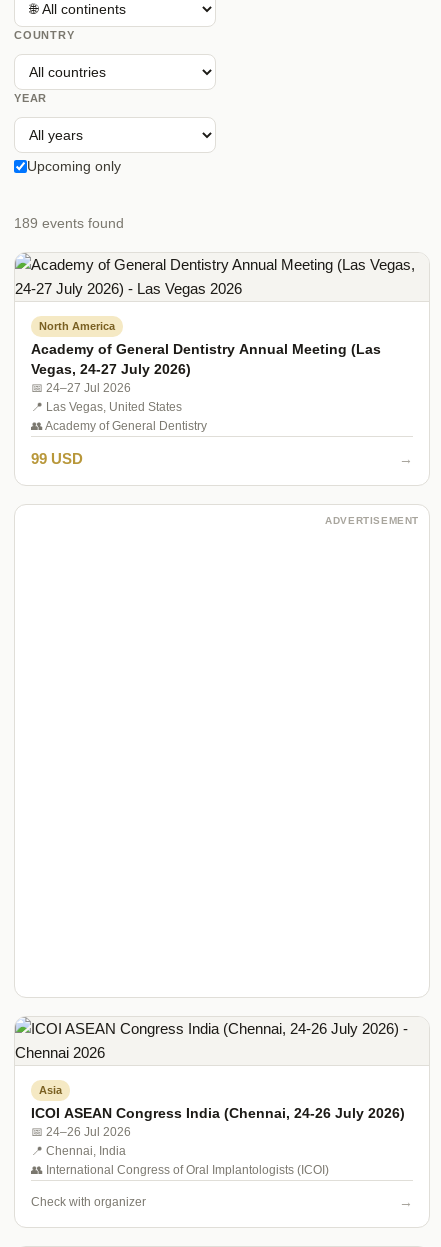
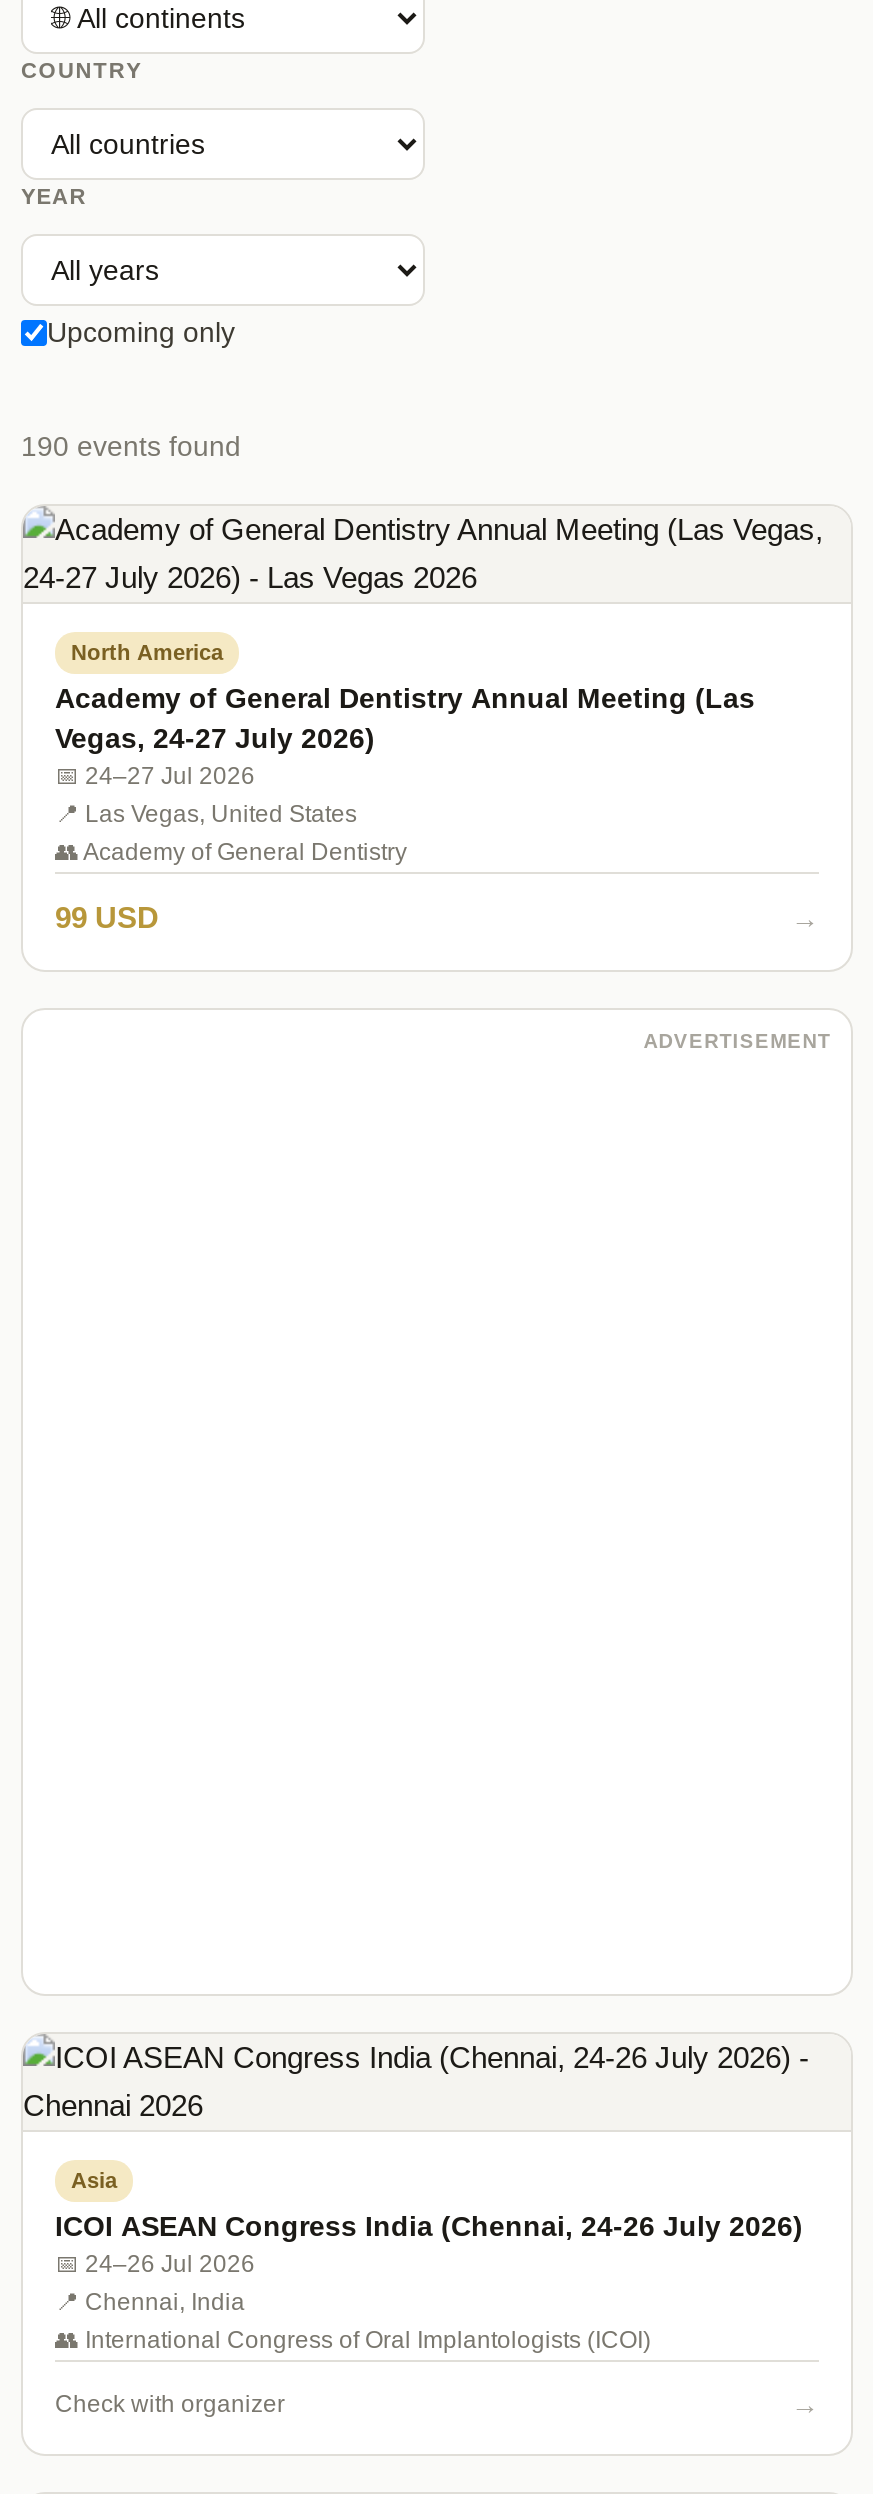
- 189 events found
+ 190 events found
